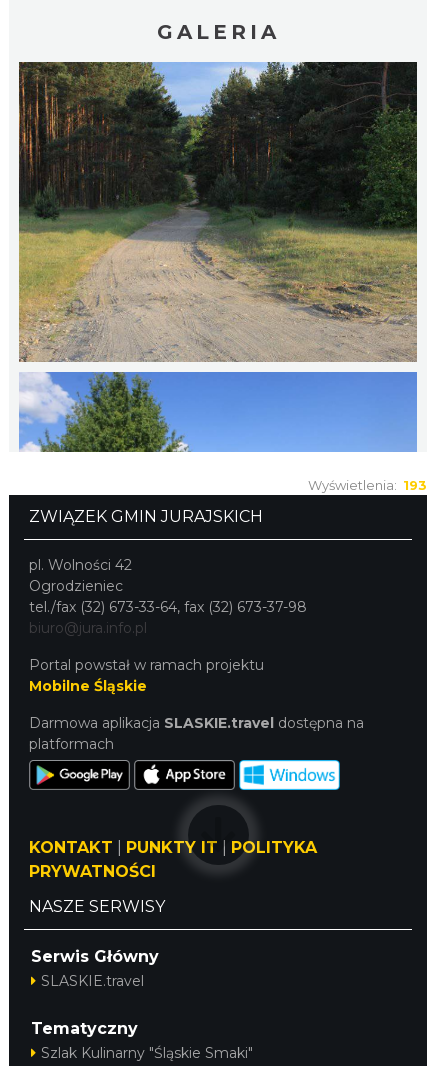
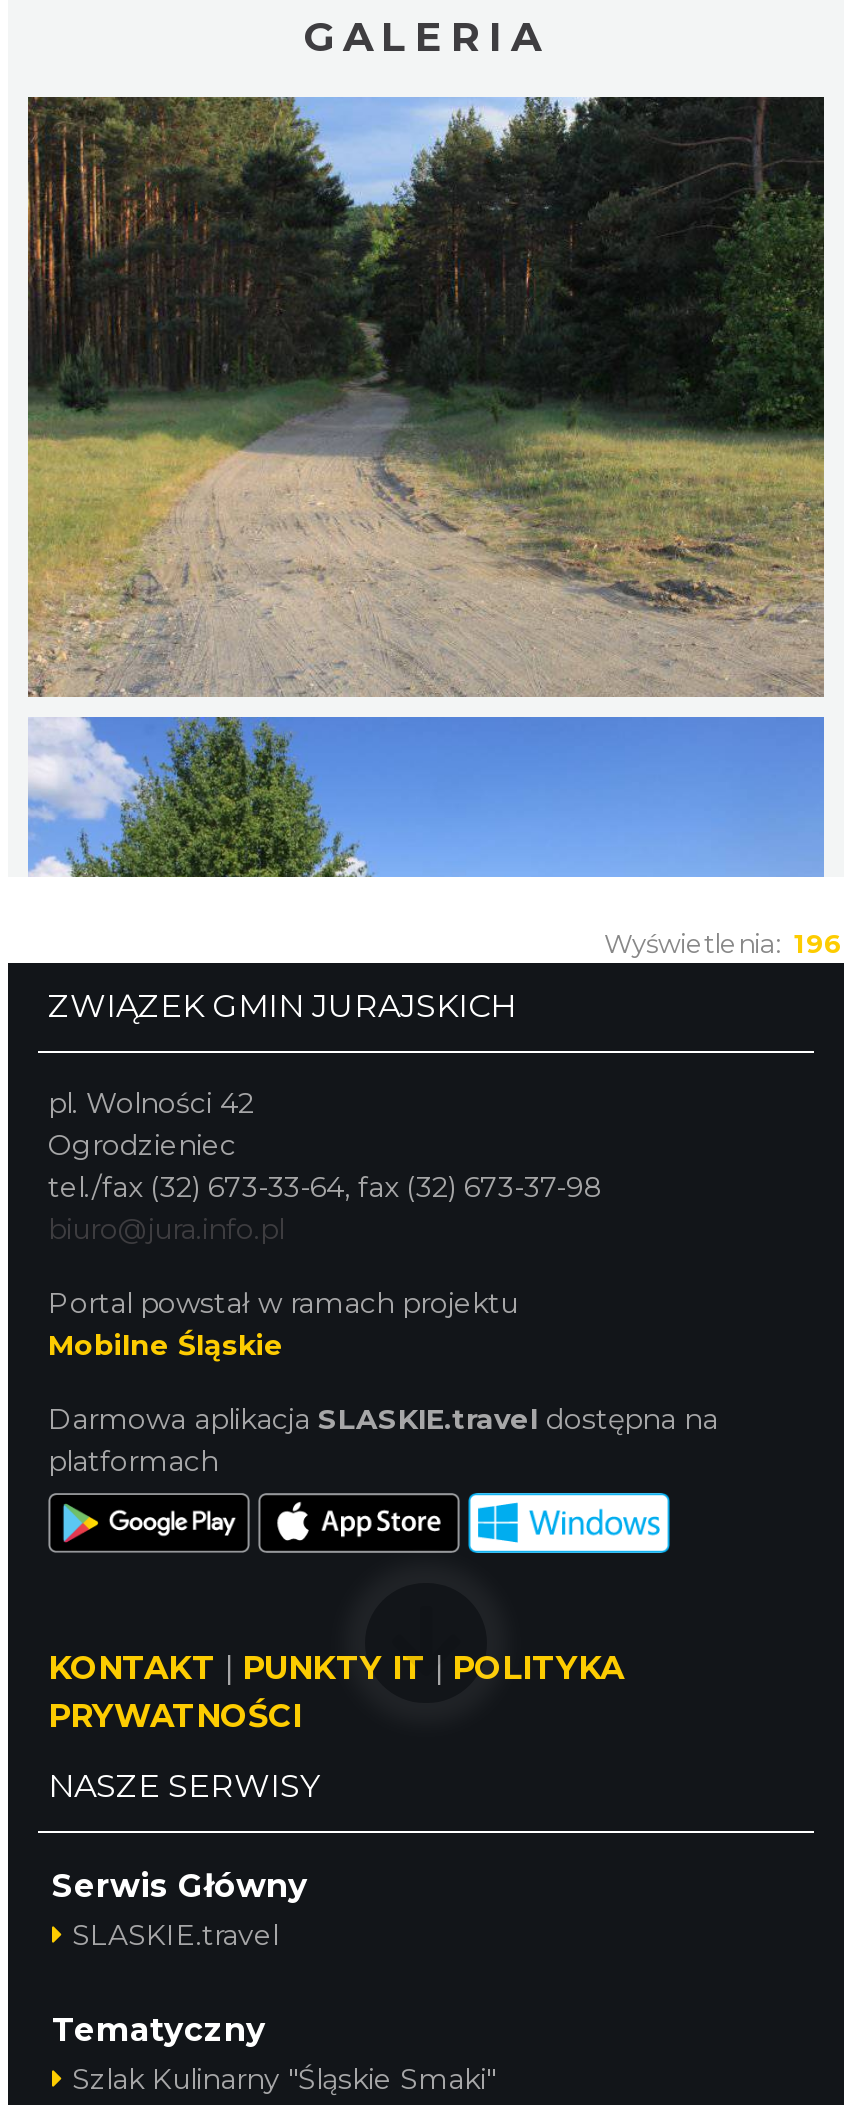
- Wyświetlenia: 193
+ Wyświetlenia: 196
